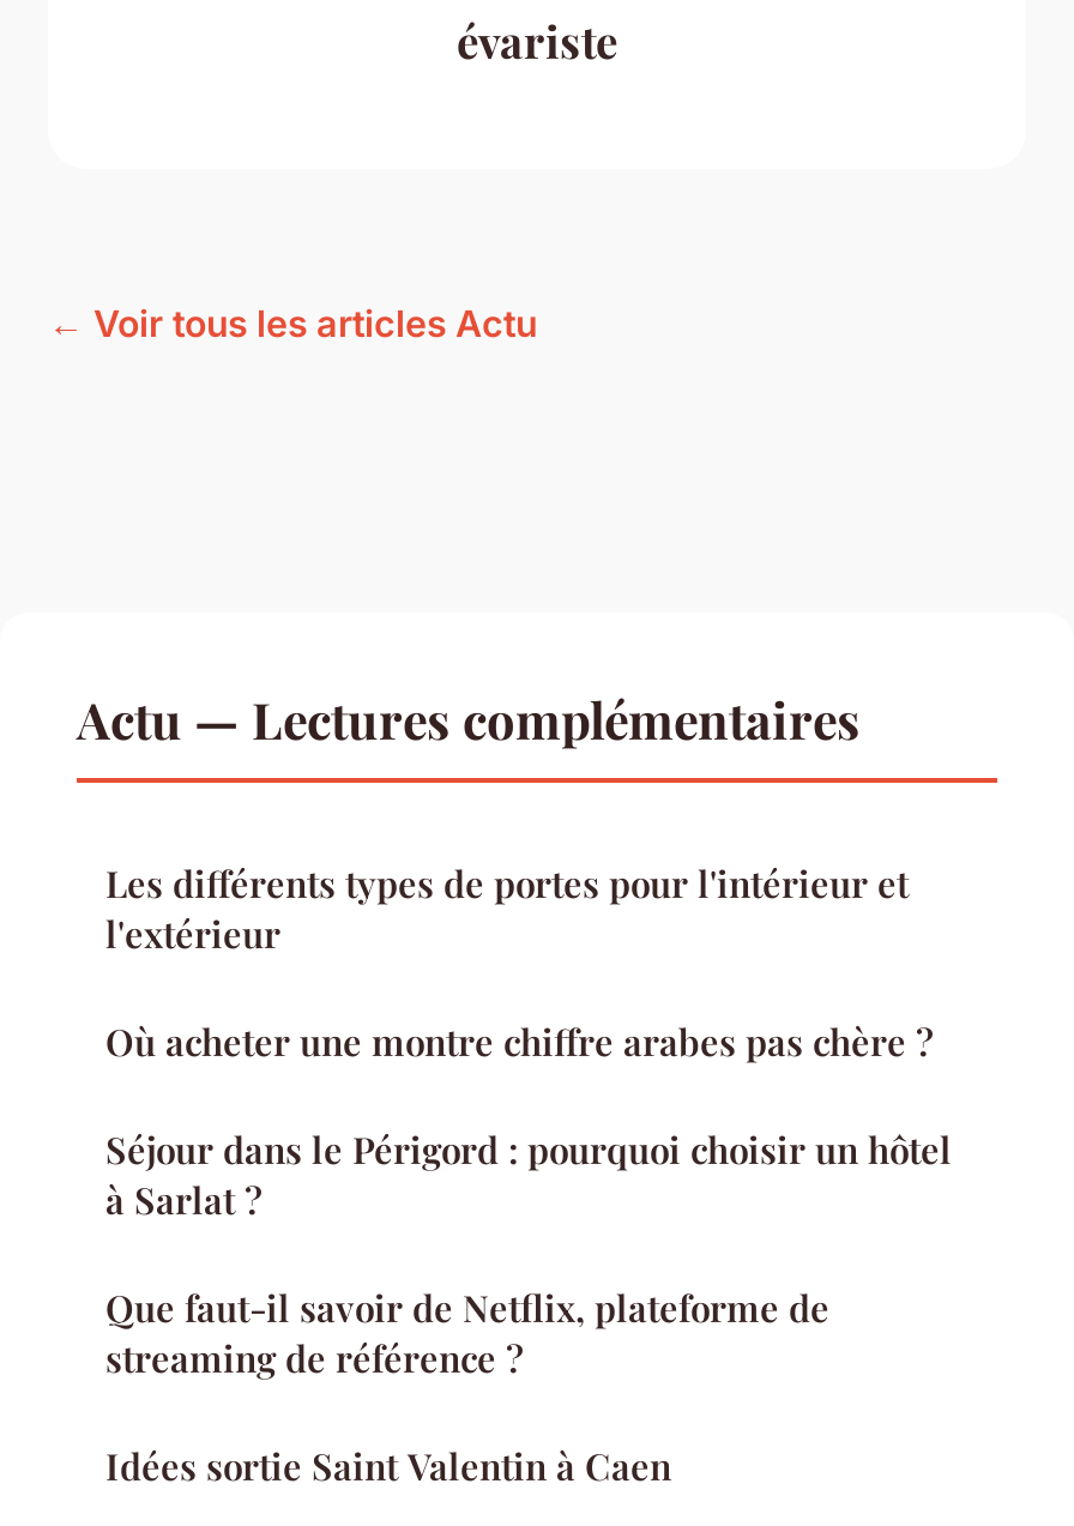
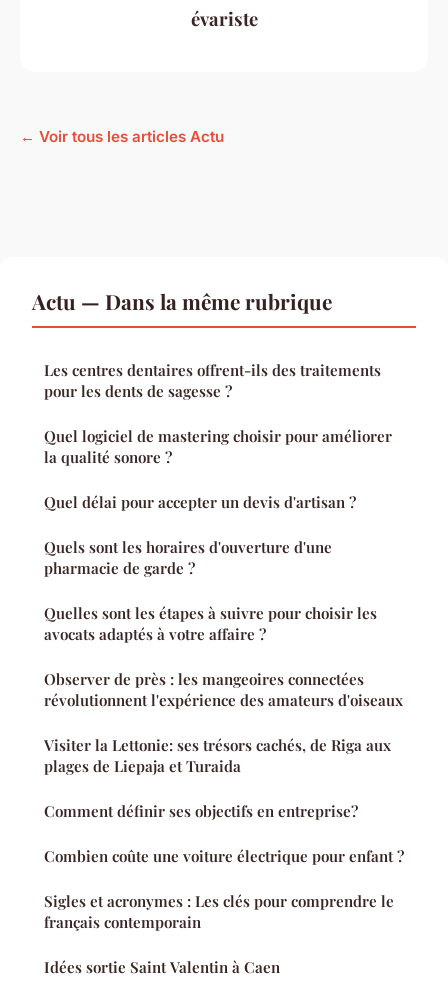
- Actu — Lectures complémentaires
- Les différents types de portes pour l'intérieur et
- l'extérieur
- Où acheter une montre chiffre arabes pas chère ?
- Séjour dans le Périgord : pourquoi choisir un hôtel
- à Sarlat ?
- Que faut-il savoir de Netflix, plateforme de
- streaming de référence ?
+ Actu — Dans la même rubrique
+ Les centres dentaires offrent-ils des traitements
+ pour les dents de sagesse ?
+ Quel logiciel de mastering choisir pour améliorer
+ la qualité sonore ?
+ Quel délai pour accepter un devis d'artisan ?
+ Quels sont les horaires d'ouverture d'une
+ pharmacie de garde ?
+ Quelles sont les étapes à suivre pour choisir les
+ avocats adaptés à votre affaire ?
+ Observer de près : les mangeoires connectées
+ révolutionnent l'expérience des amateurs d'oiseaux
+ Visiter la Lettonie: ses trésors cachés, de Riga aux
+ plages de Liepaja et Turaida
+ Comment définir ses objectifs en entreprise?
+ Combien coûte une voiture électrique pour enfant ?
+ Sigles et acronymes : Les clés pour comprendre le
+ français contemporain
